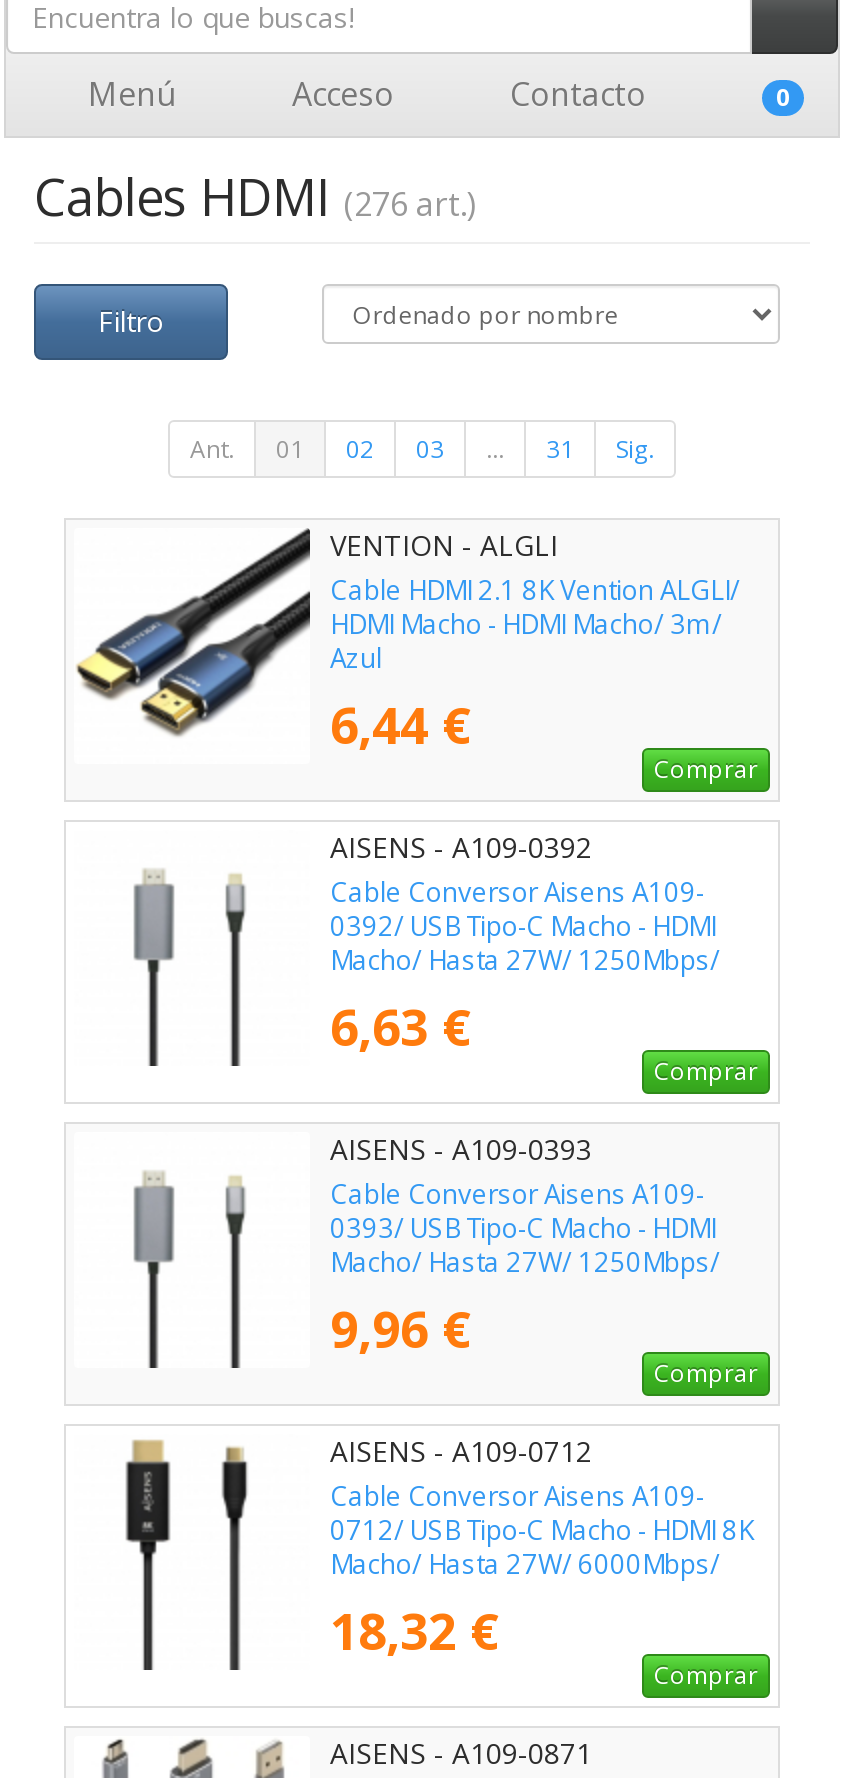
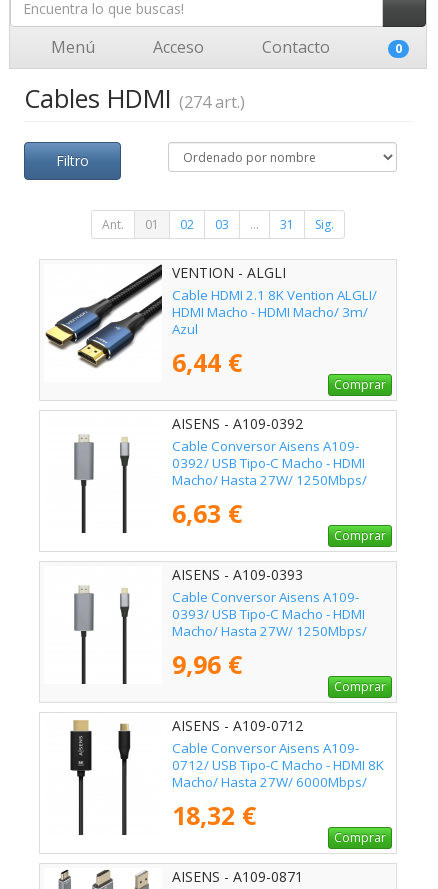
- Cables HDMI (276 art.)
+ Cables HDMI (274 art.)
